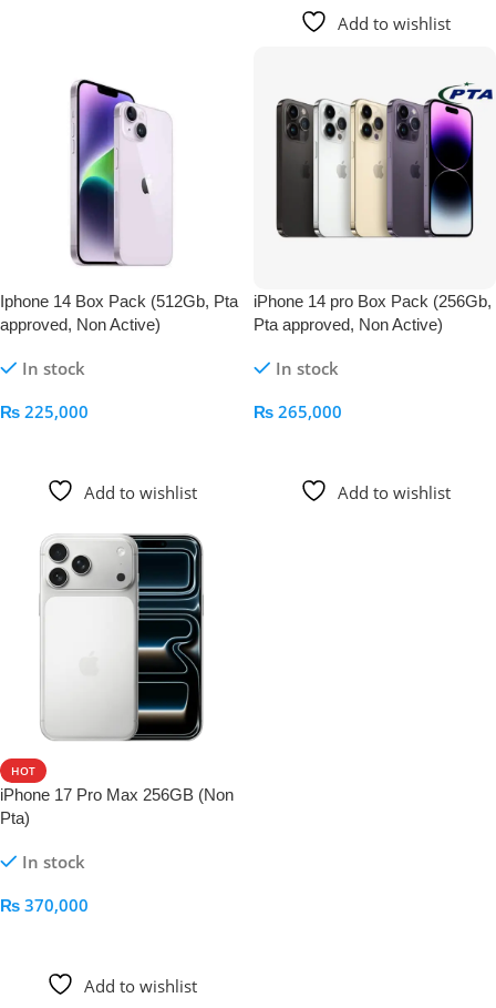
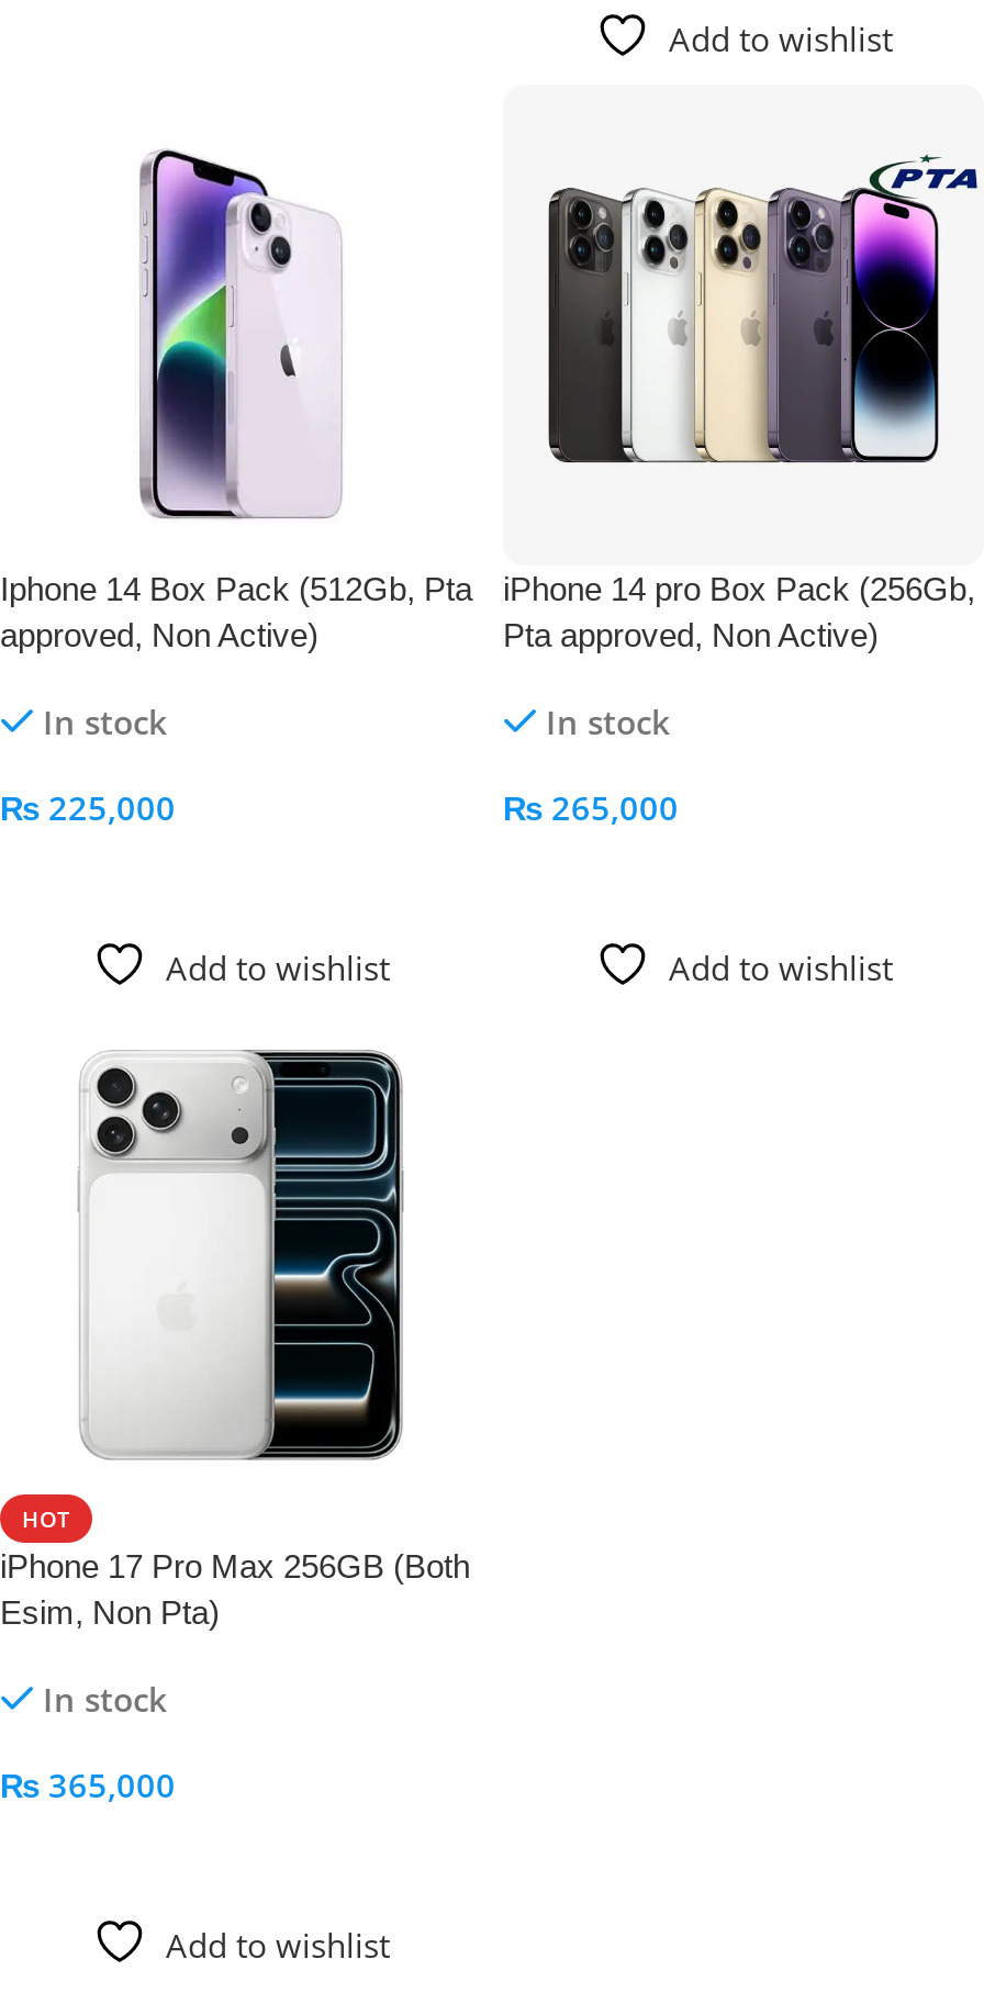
- iPhone 17 Pro Max 256GB (Non
- Pta)
+ iPhone 17 Pro Max 256GB (Both
+ Esim, Non Pta)

- ₨ 370,000
+ ₨ 365,000
